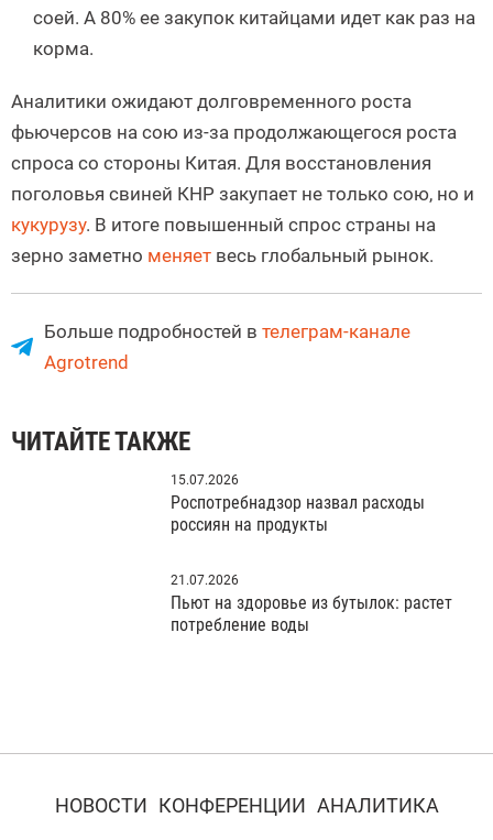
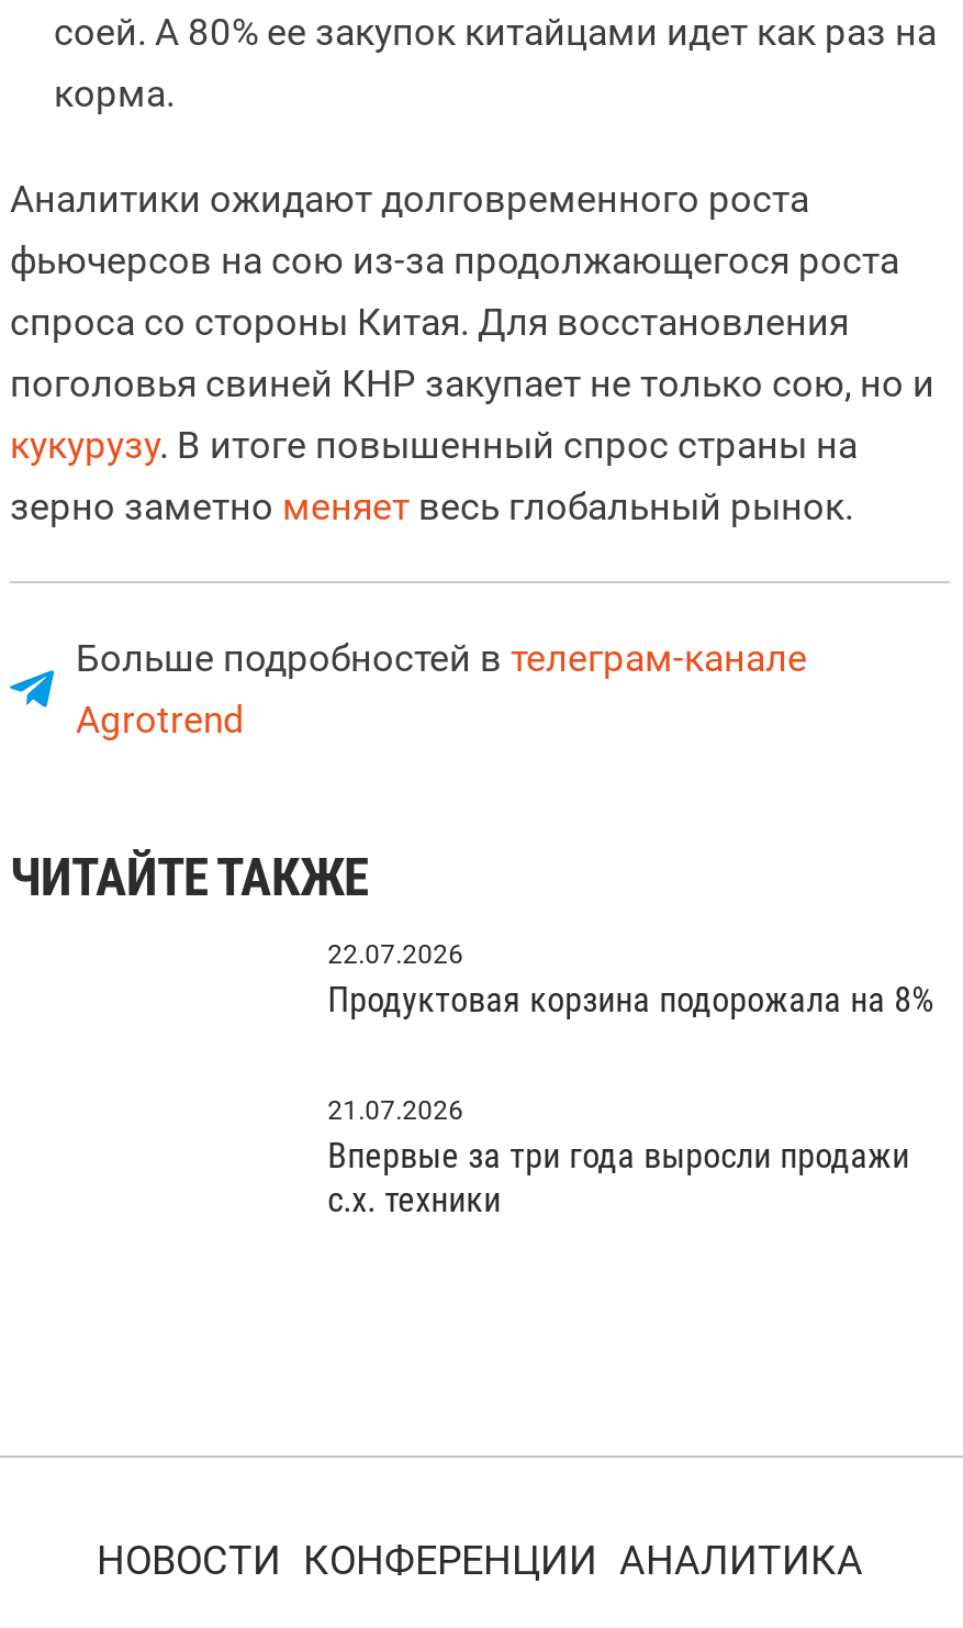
- 15.07.2026
+ 22.07.2026

- Роспотребнадзор назвал расходы
- россиян на продукты
+ Продуктовая корзина подорожала на 8%

- Пьют на здоровье из бутылок: растет
- потребление воды
+ Впервые за три года выросли продажи
+ с.х. техники
